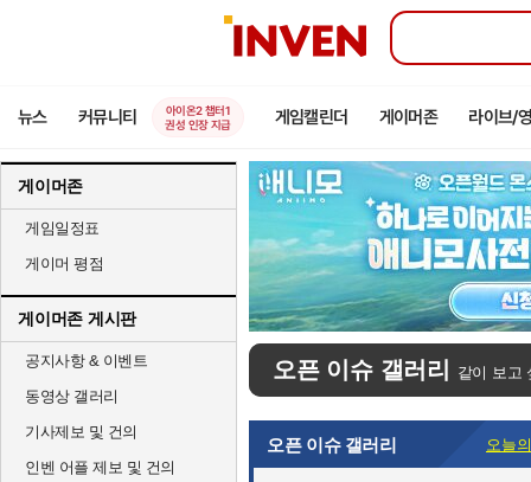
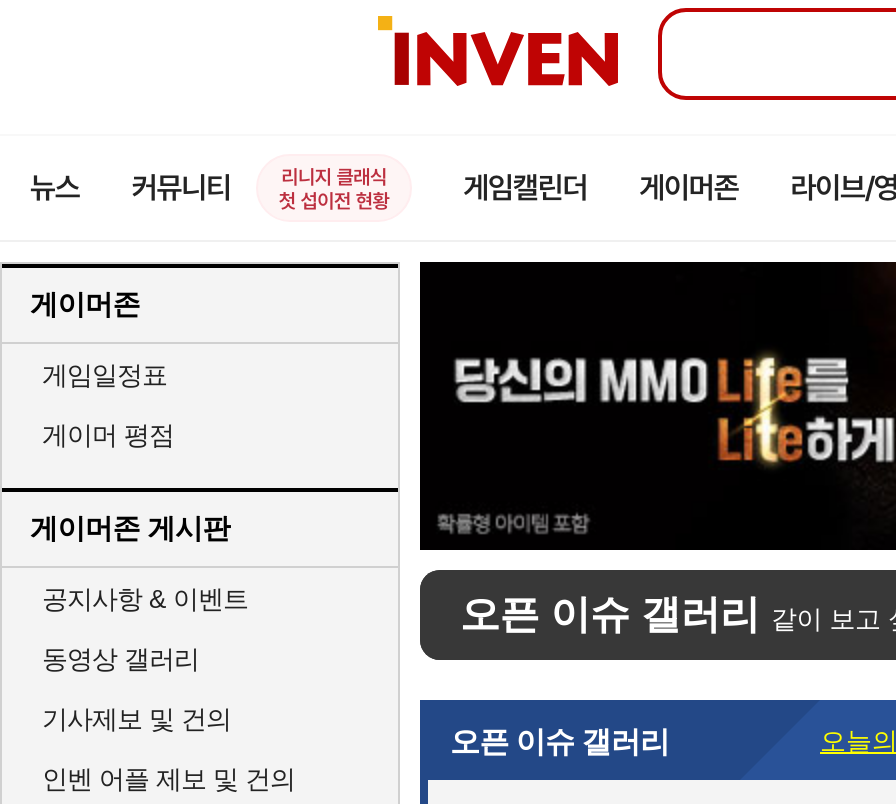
- 아이온2 챕터1
- 권성 인장 지급
+ 리니지 클래식
+ 첫 섭이전 현황

- [image]
+ [image]
